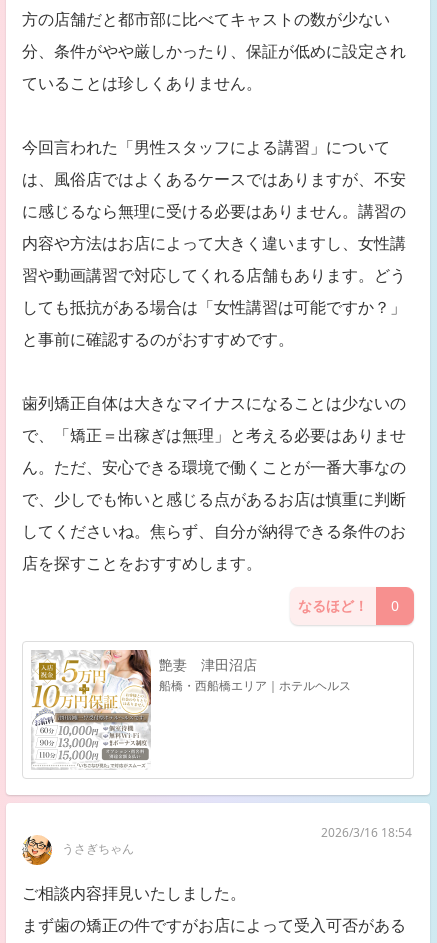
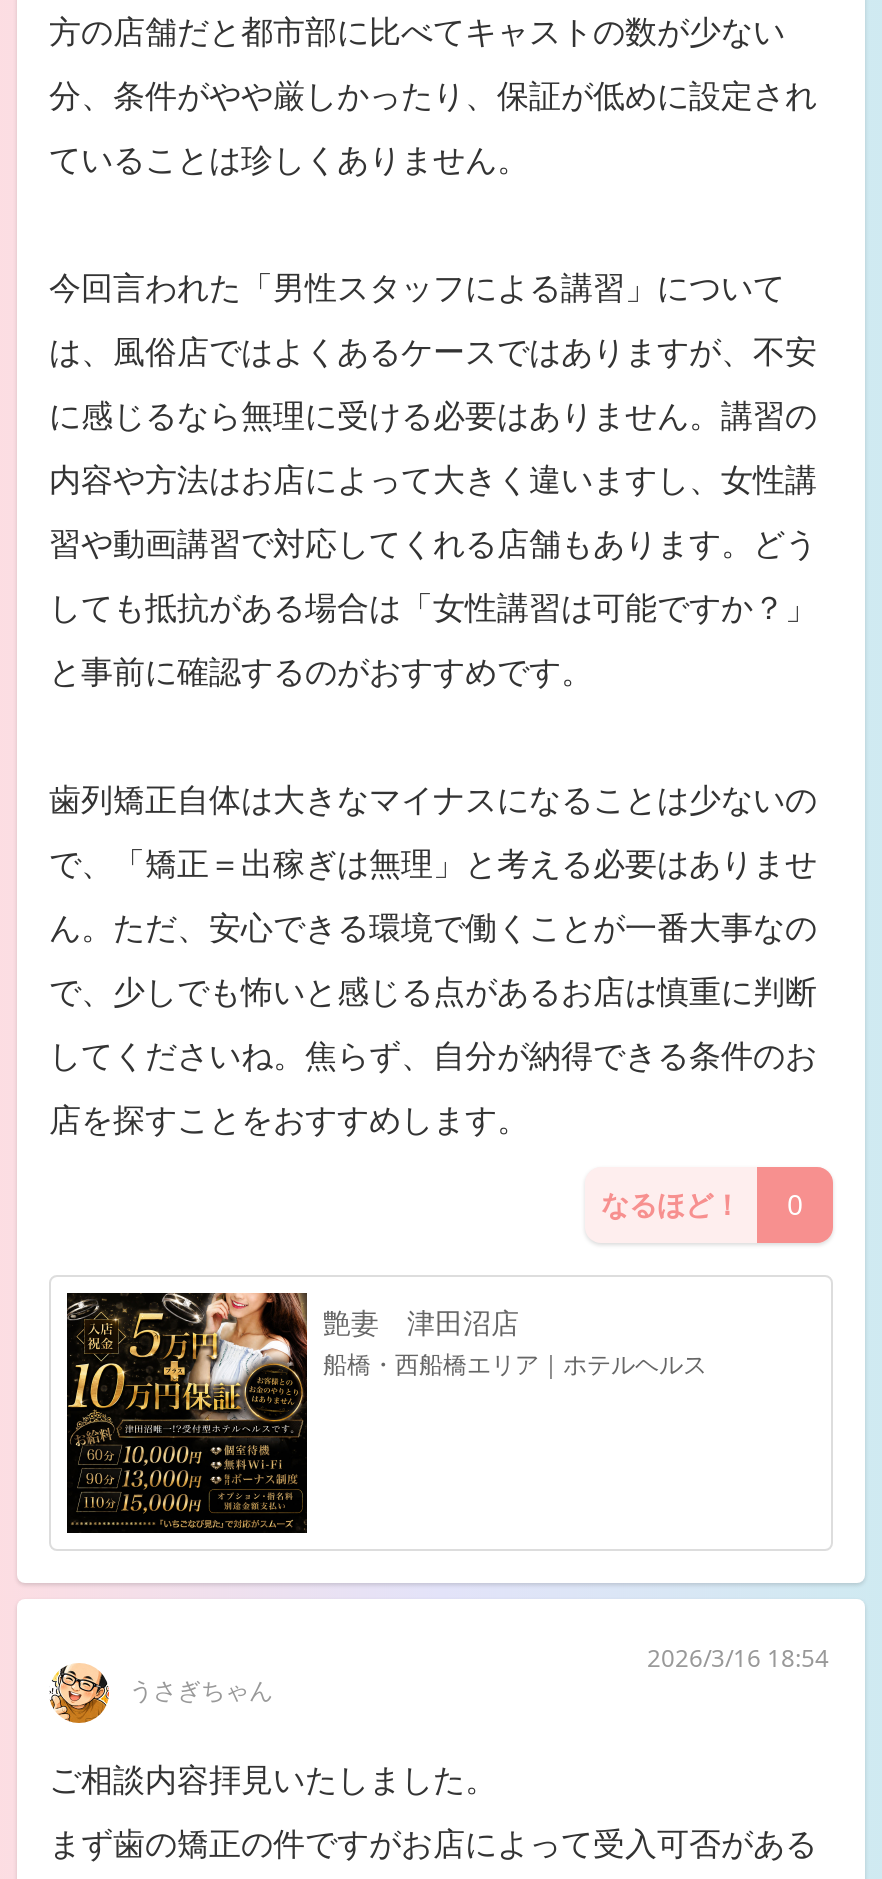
- [image]
+ [image]
